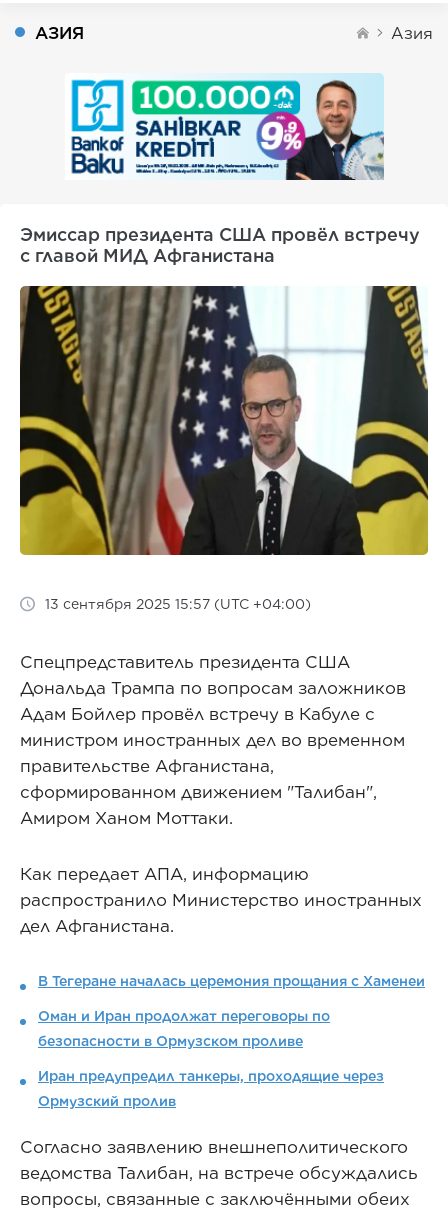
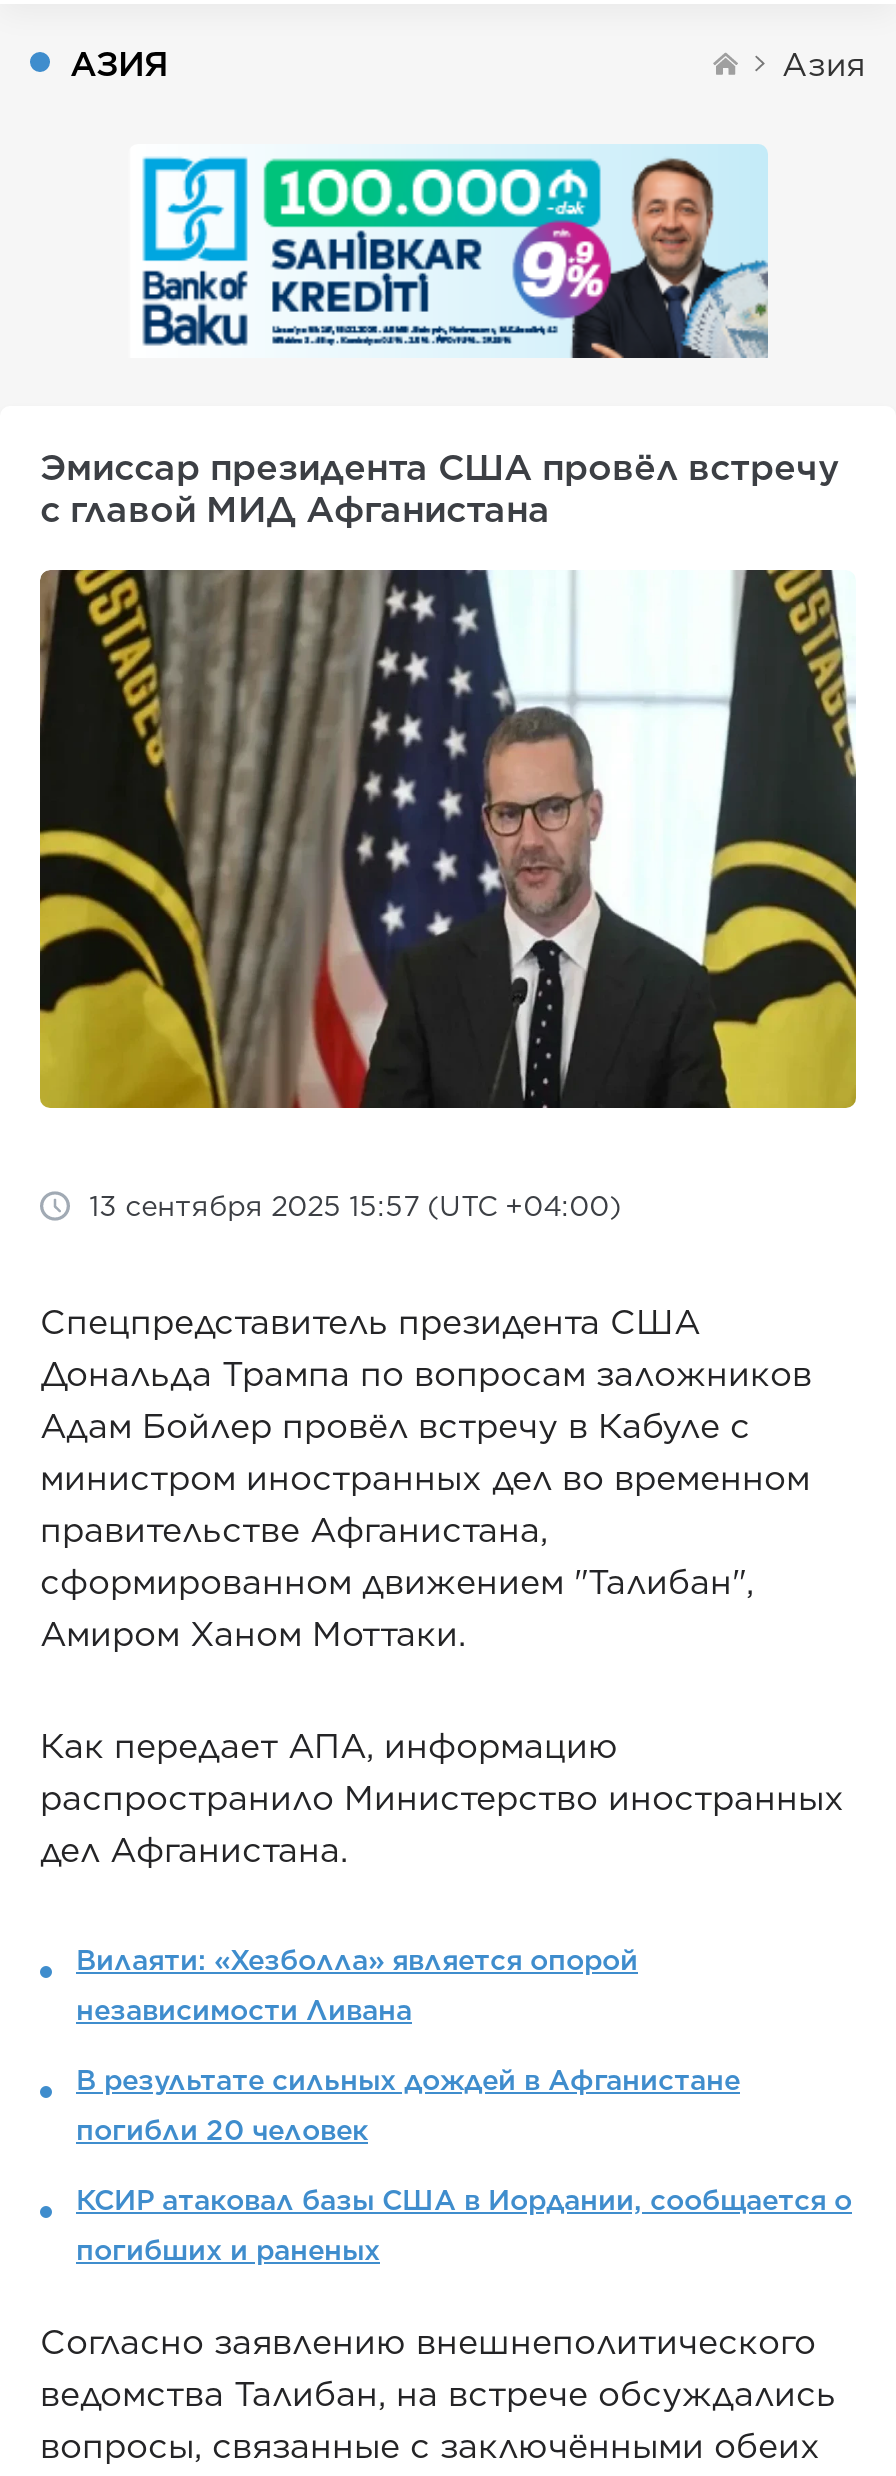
- В Тегеране началась церемония прощания с Хаменеи
- Оман и Иран продолжат переговоры по
- безопасности в Ормузском проливе
- Иран предупредил танкеры, проходящие через
- Ормузский пролив
+ Вилаяти: «Хезболла» является опорой
+ независимости Ливана
+ В результате сильных дождей в Афганистане
+ погибли 20 человек
+ КСИР атаковал базы США в Иордании, сообщается о
+ погибших и раненых
